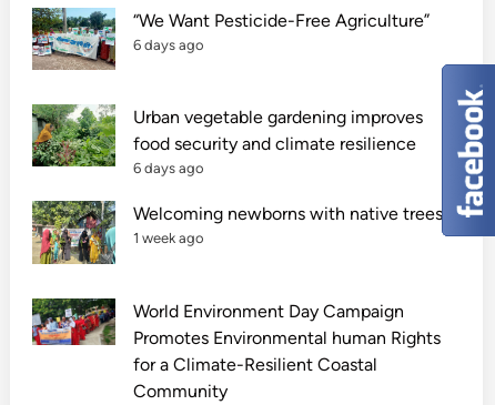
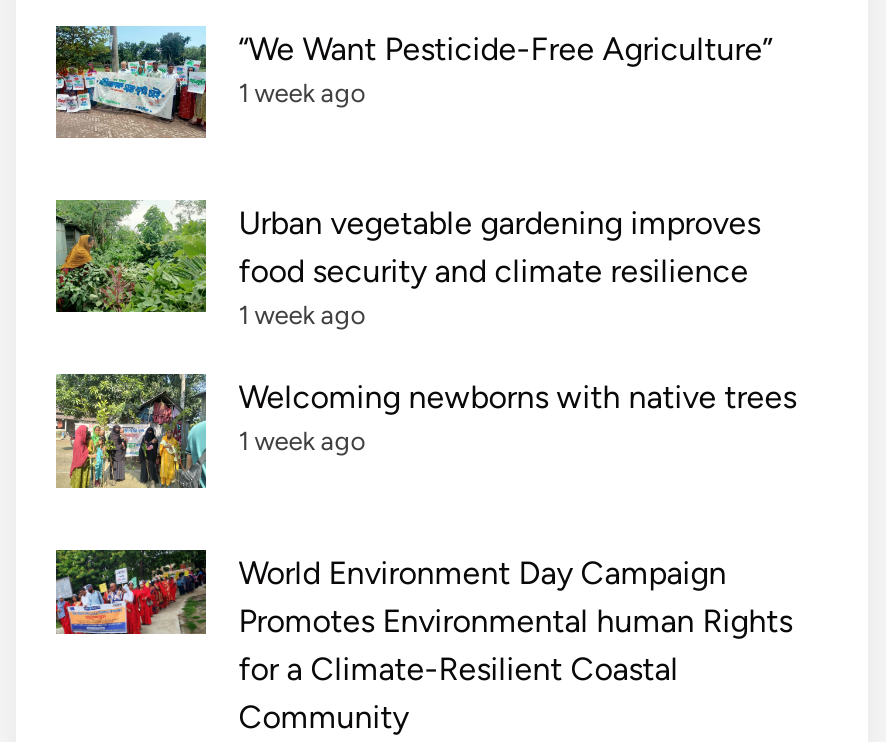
- 6 days ago
+ 1 week ago

- [image]

- 6 days ago
+ 1 week ago
